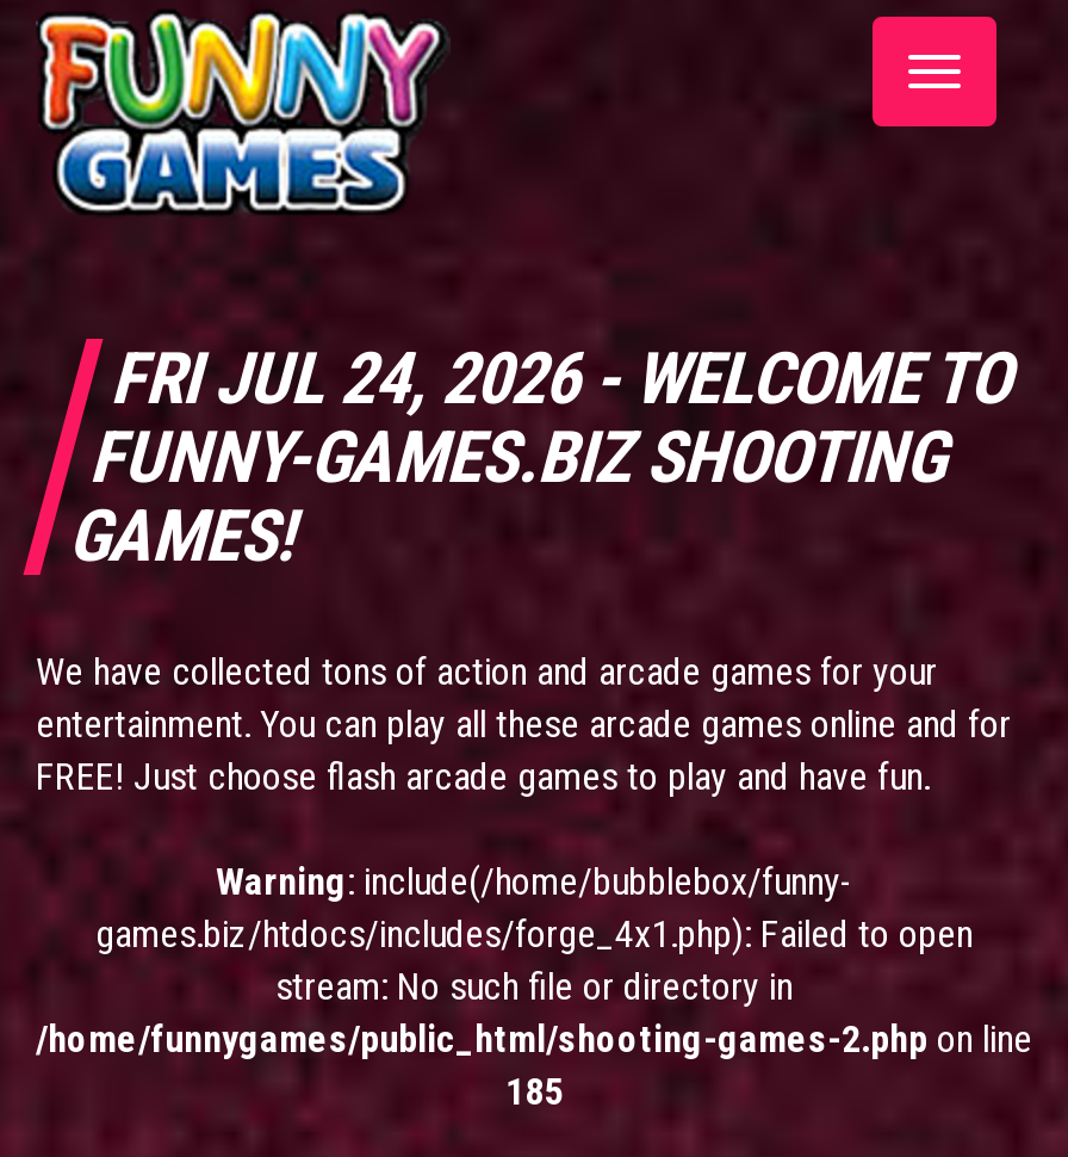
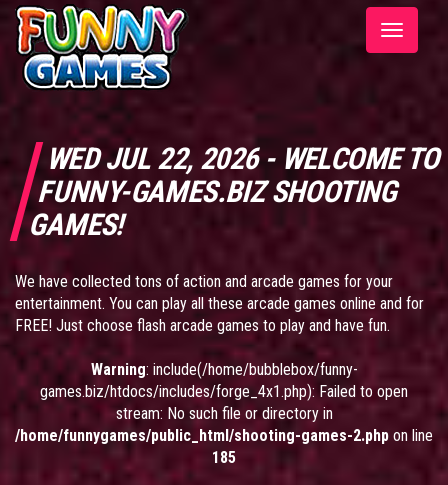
- FRI JUL 24, 2026 - WELCOME TO
+ WED JUL 22, 2026 - WELCOME TO
